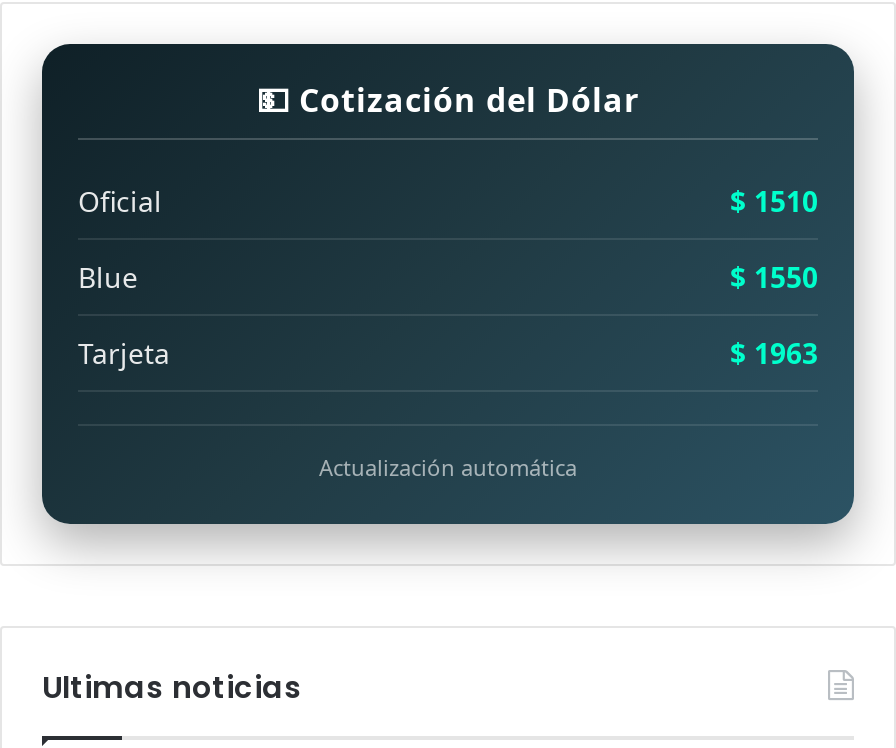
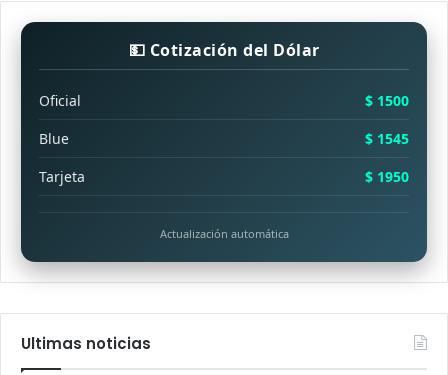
- $ 1510
+ $ 1500

- $ 1550
+ $ 1545

- $ 1963
+ $ 1950
